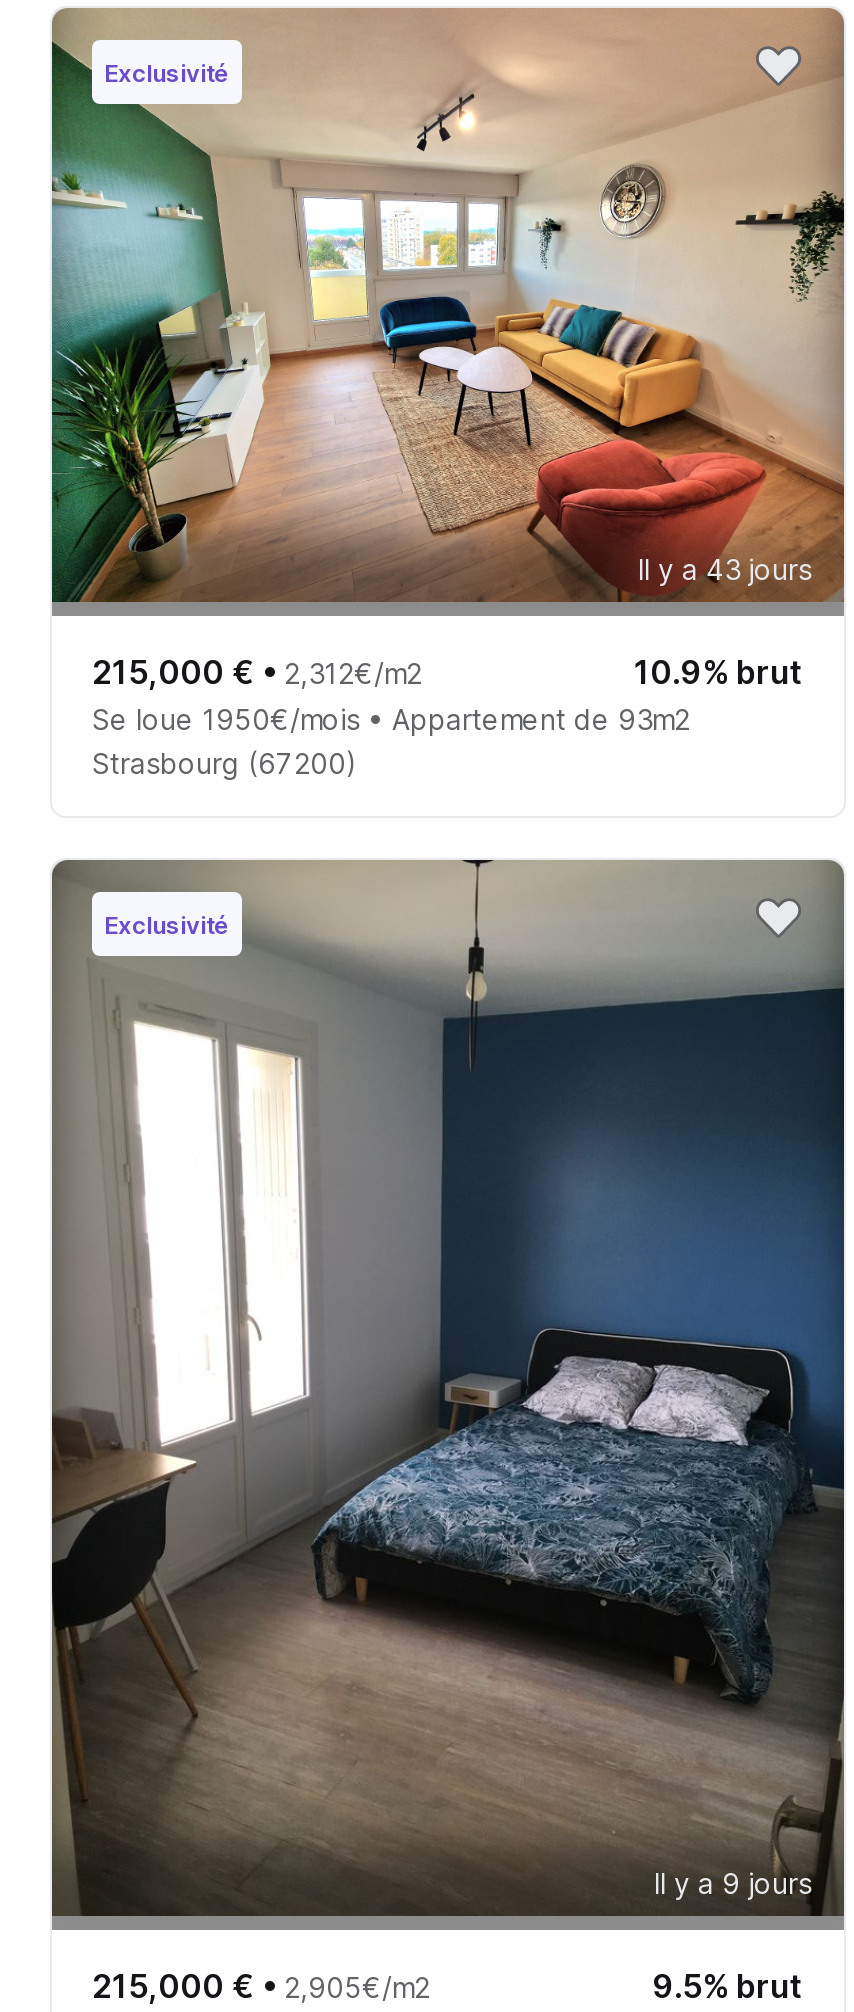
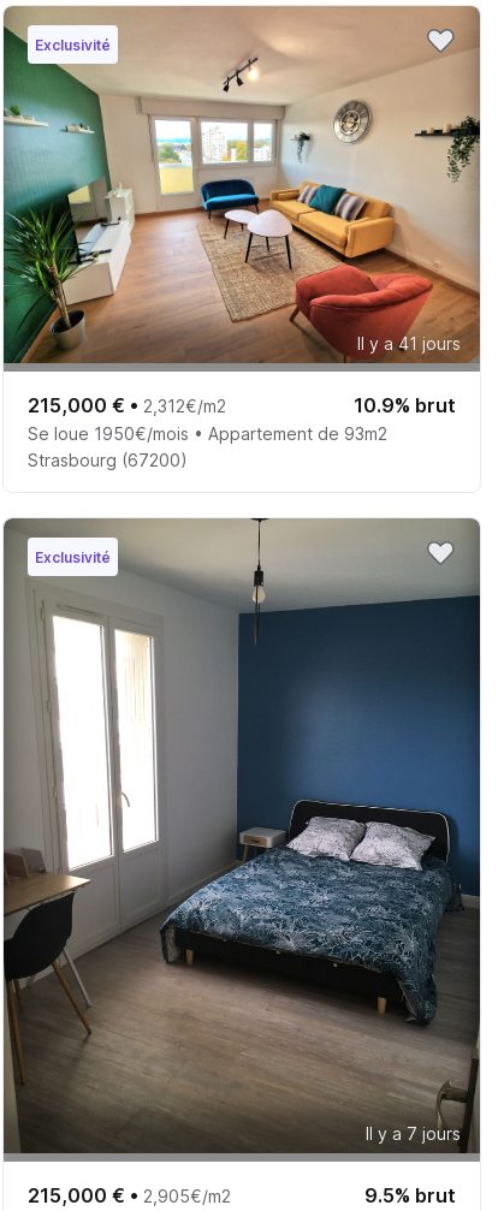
- Il y a 43 jours
+ Il y a 41 jours

- Il y a 9 jours
+ Il y a 7 jours
